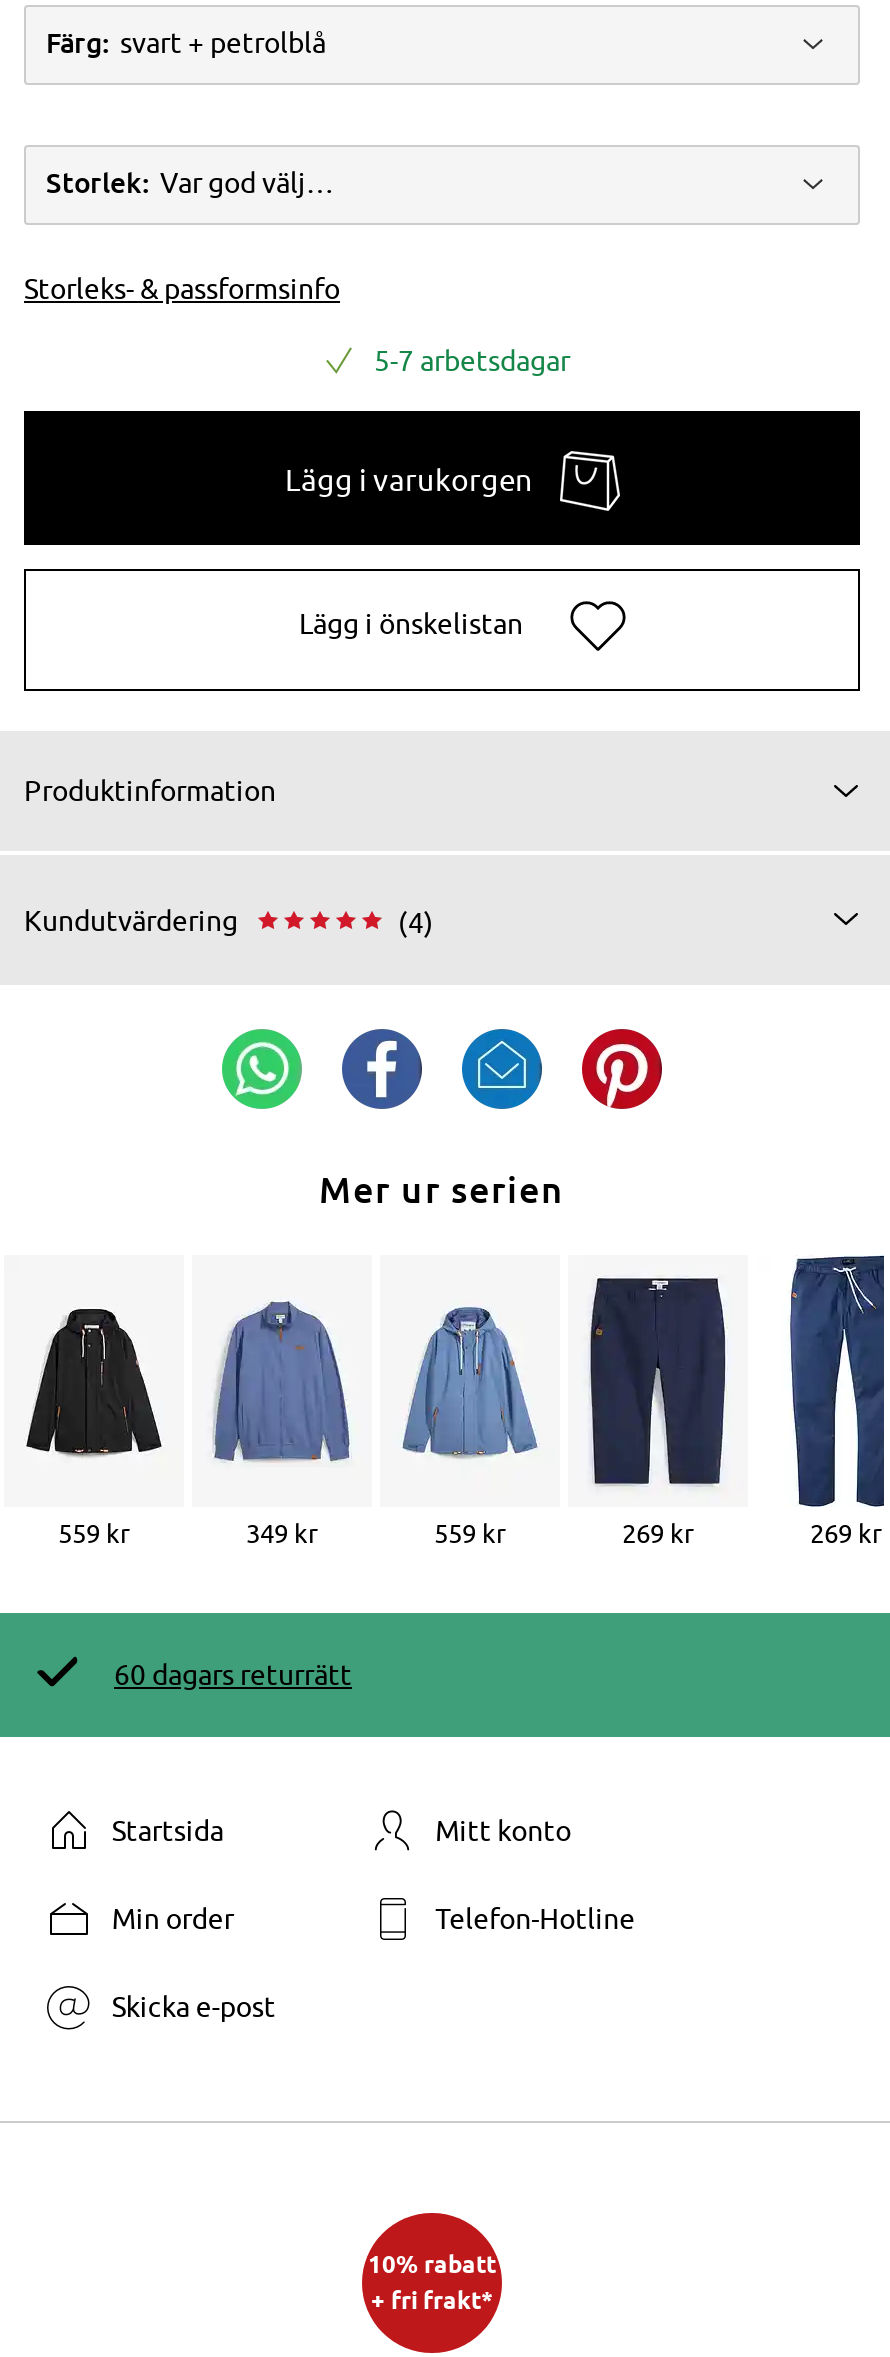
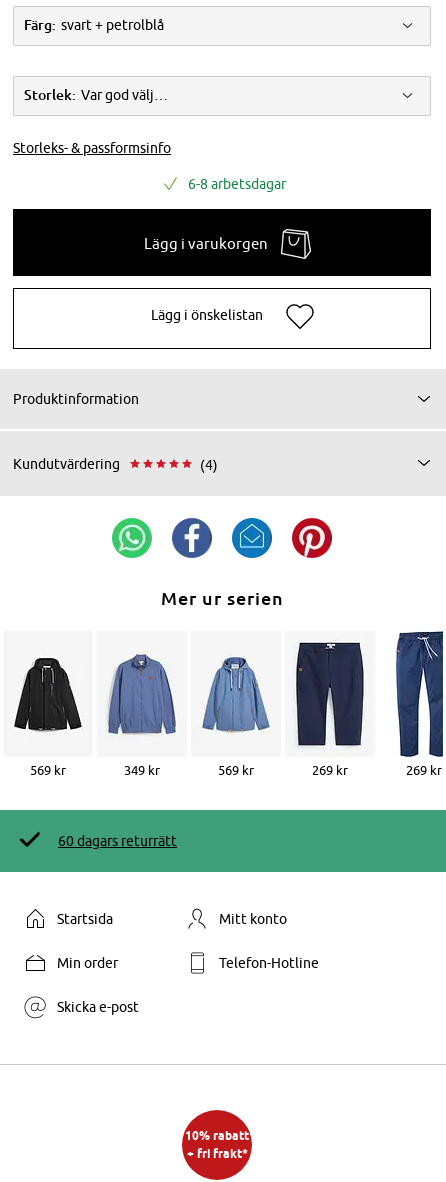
- 5-7 arbetsdagar
+ 6-8 arbetsdagar

- 559 kr
+ 569 kr

- 559 kr
+ 569 kr
